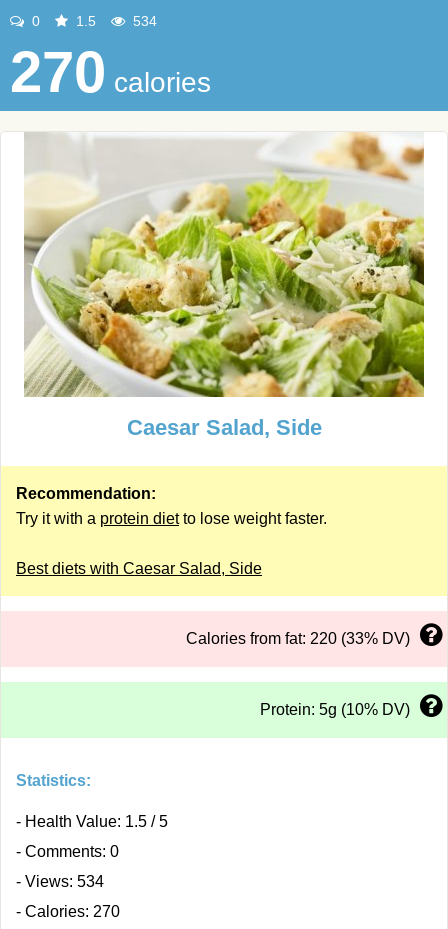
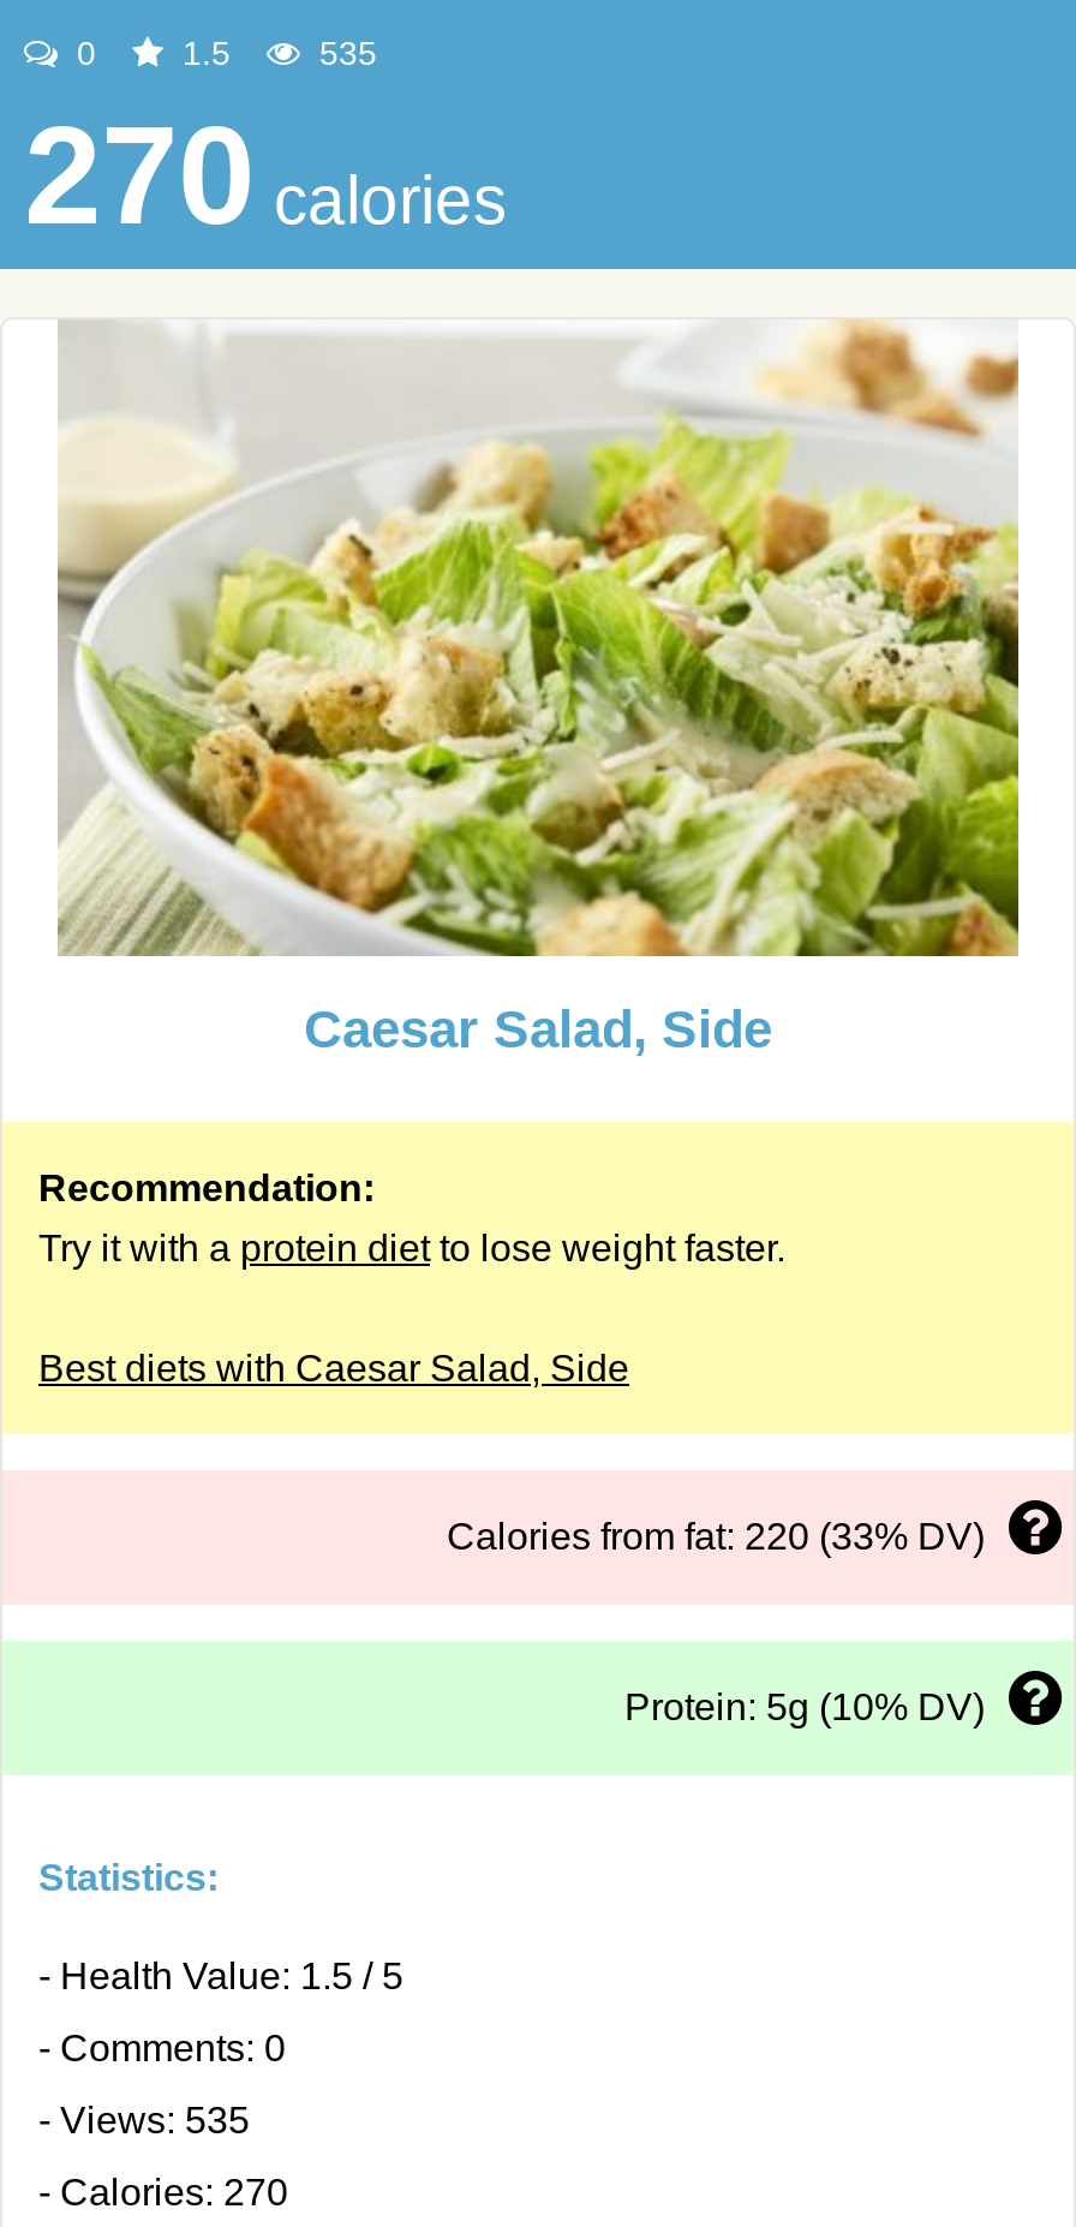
- 534
+ 535

- - Views: 534
+ - Views: 535
